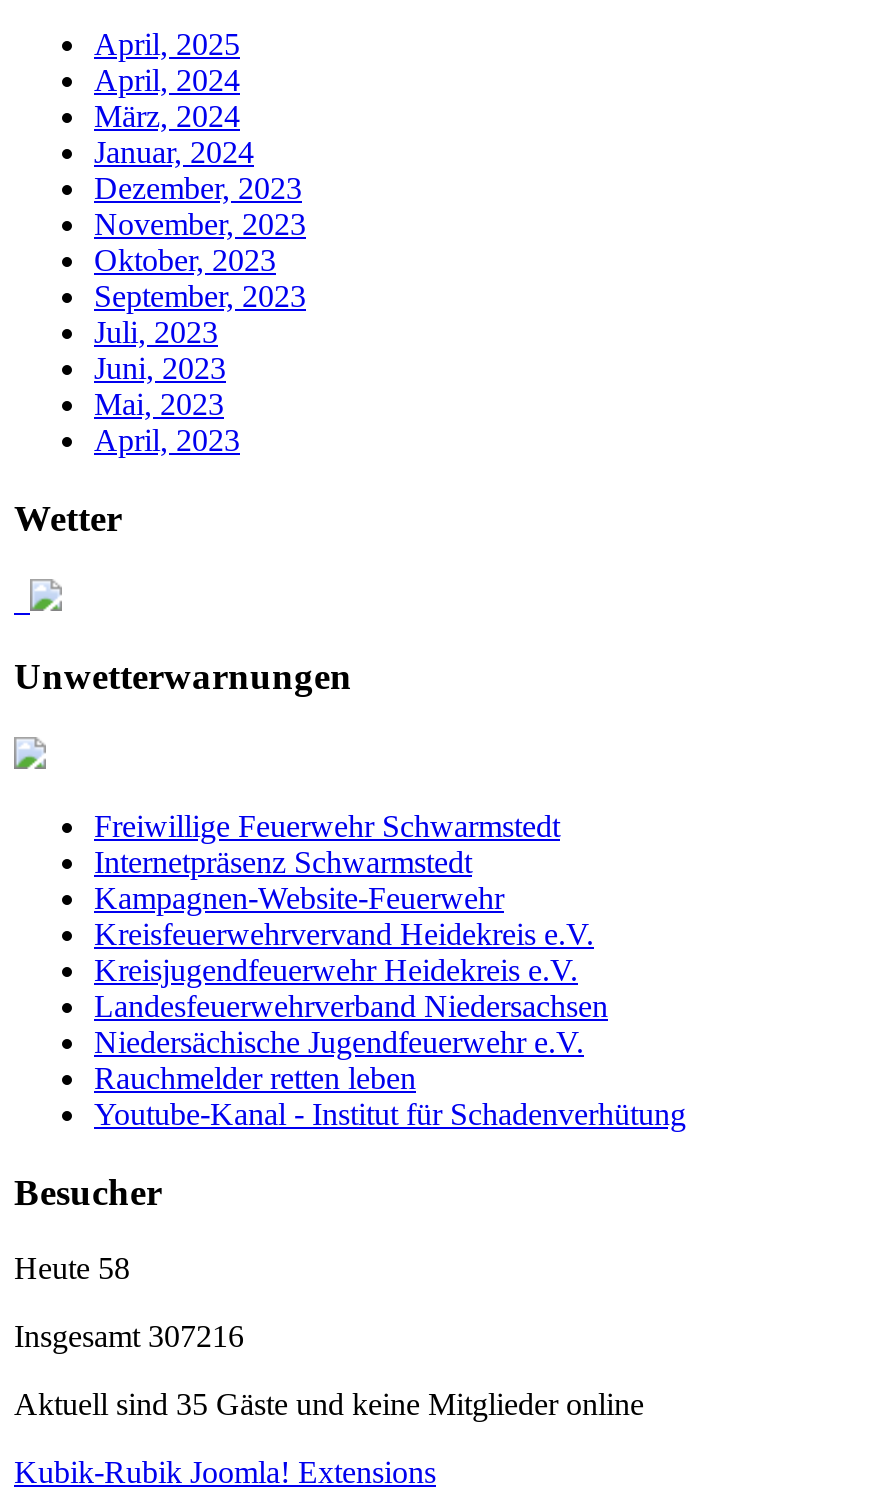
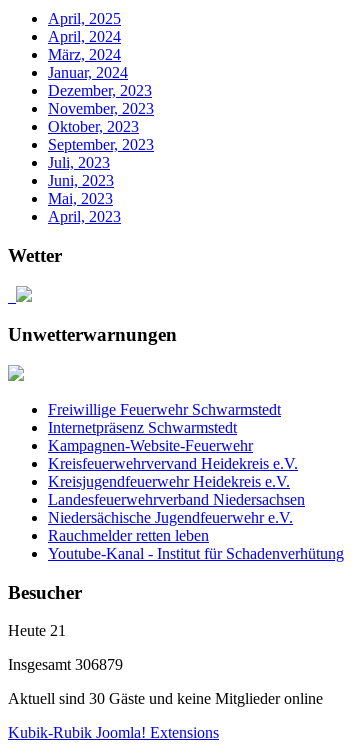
- Heute 58
+ Heute 21

- Insgesamt 307216
+ Insgesamt 306879

- Aktuell sind 35 Gäste und keine Mitglieder online
+ Aktuell sind 30 Gäste und keine Mitglieder online
